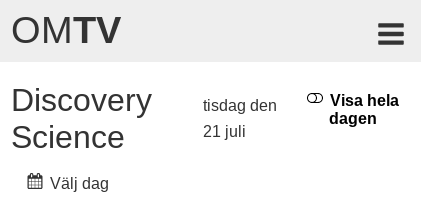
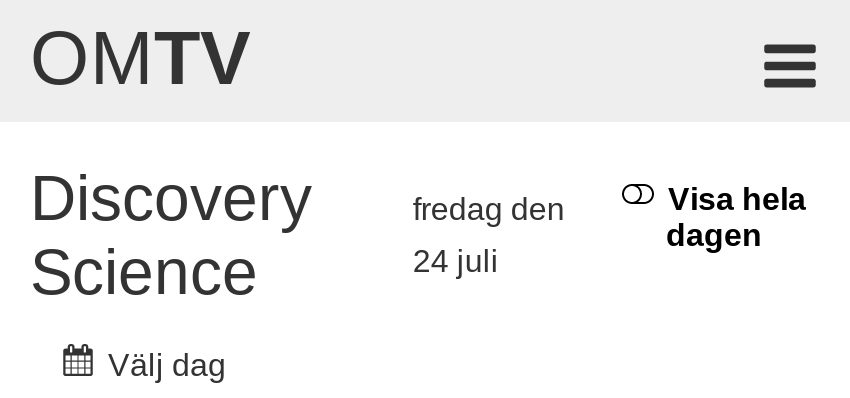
- tisdag den
+ fredag den

- 21 juli
+ 24 juli
